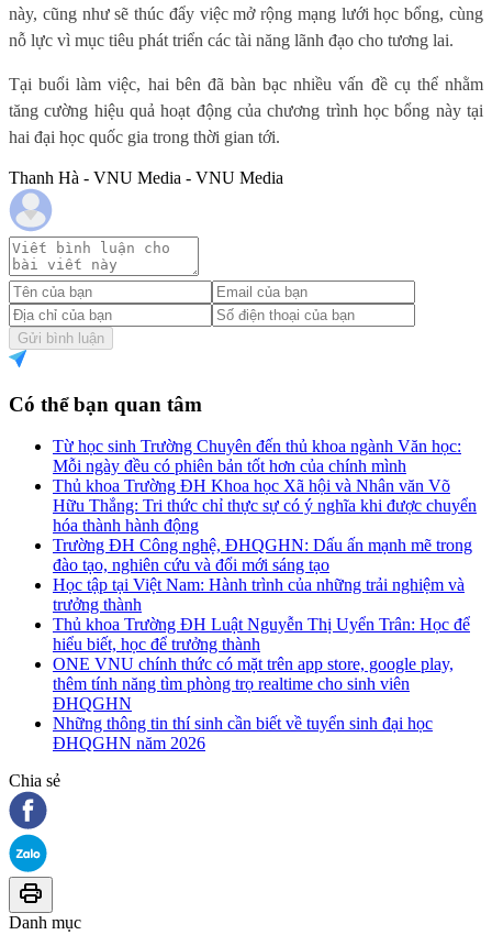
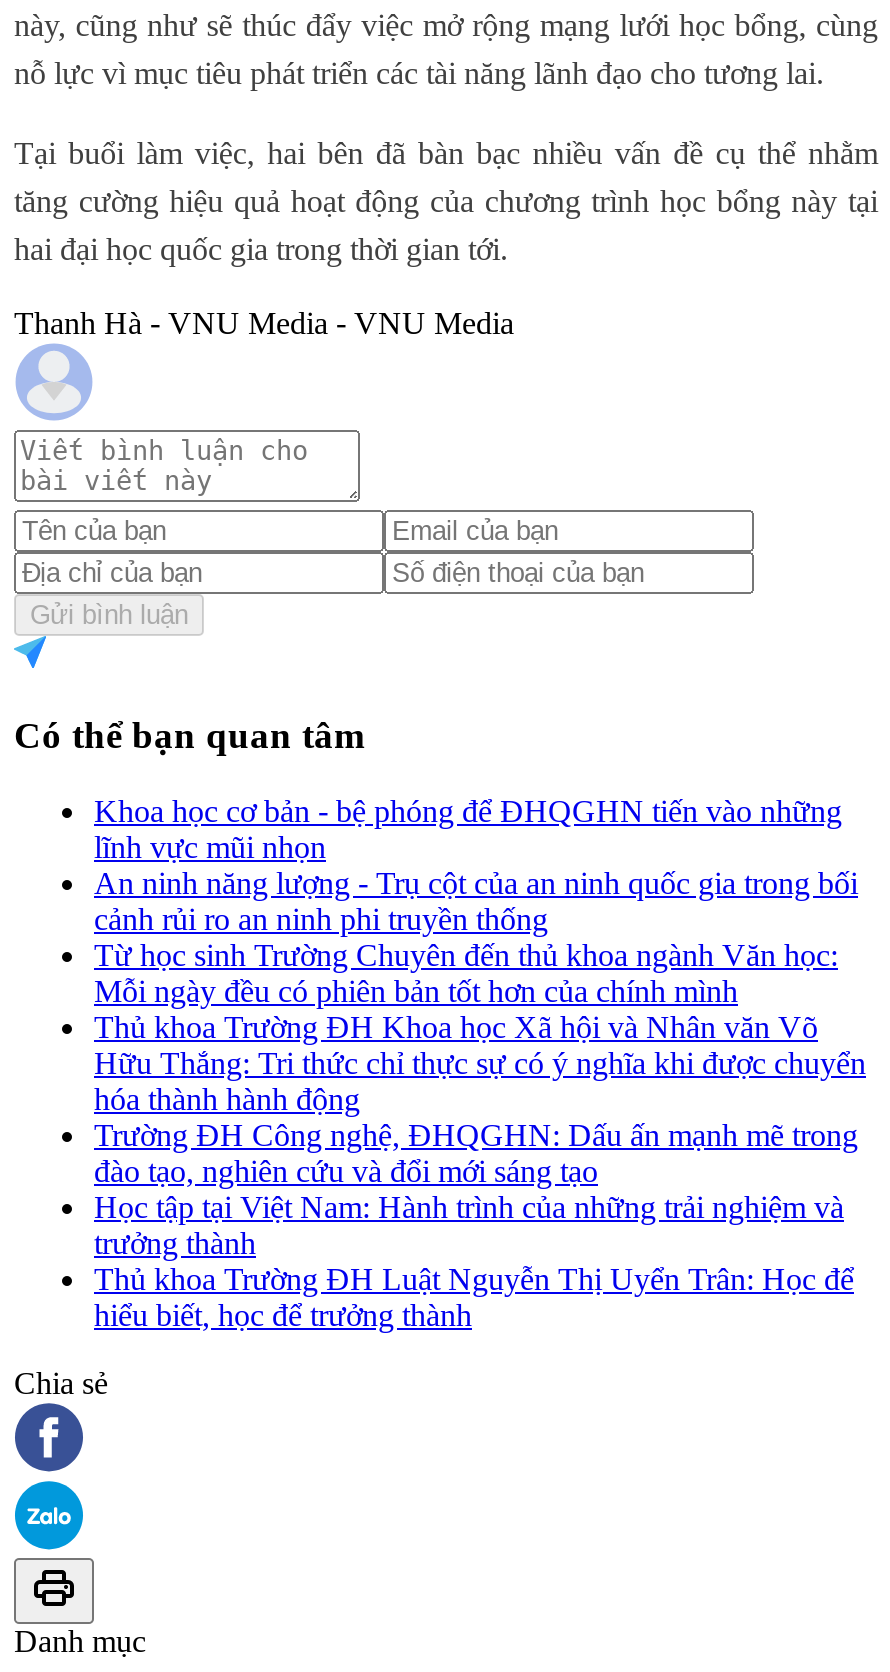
+ Khoa học cơ bản - bệ phóng để ĐHQGHN tiến vào những
+ lĩnh vực mũi nhọn
+ An ninh năng lượng - Trụ cột của an ninh quốc gia trong bối
+ cảnh rủi ro an ninh phi truyền thống

moved down: Từ học sinh Trường Chuyên đến thủ khoa ngành Văn học: | Mỗi ngày đều có phiên bản tốt hơn của chính mình | Thủ khoa Trường ĐH Khoa học Xã hội và Nhân văn Võ | ... | Thủ khoa Trường ĐH Luật Nguyễn Thị Uyển Trân: Học để | hiểu biết, học để trưởng thành

- ONE VNU chính thức có mặt trên app store, google play,
- thêm tính năng tìm phòng trọ realtime cho sinh viên
- ĐHQGHN
- Những thông tin thí sinh cần biết về tuyển sinh đại học
- ĐHQGHN năm 2026
